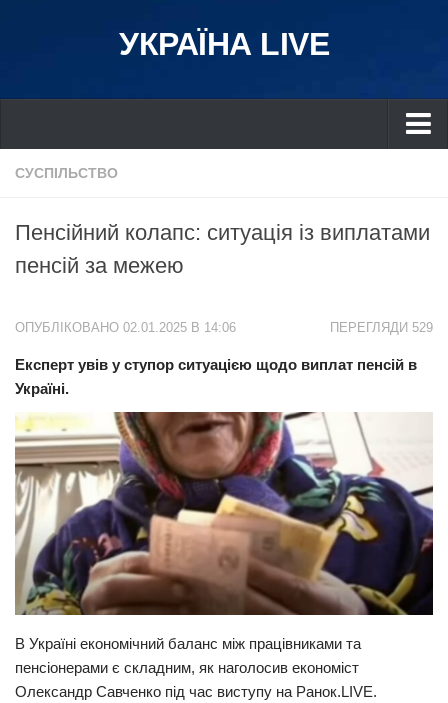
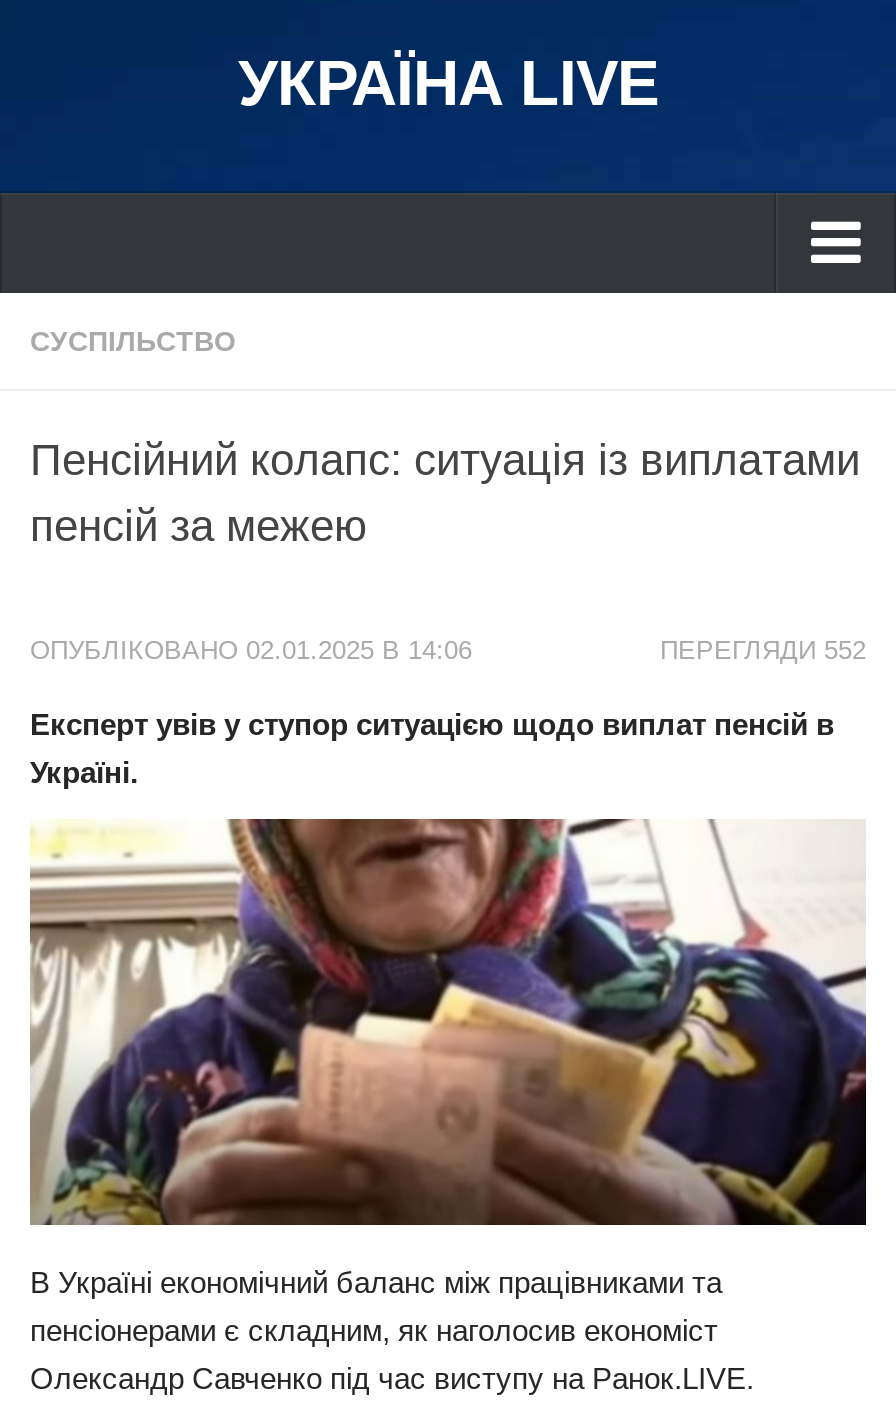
- ПЕРЕГЛЯДИ 529
+ ПЕРЕГЛЯДИ 552
